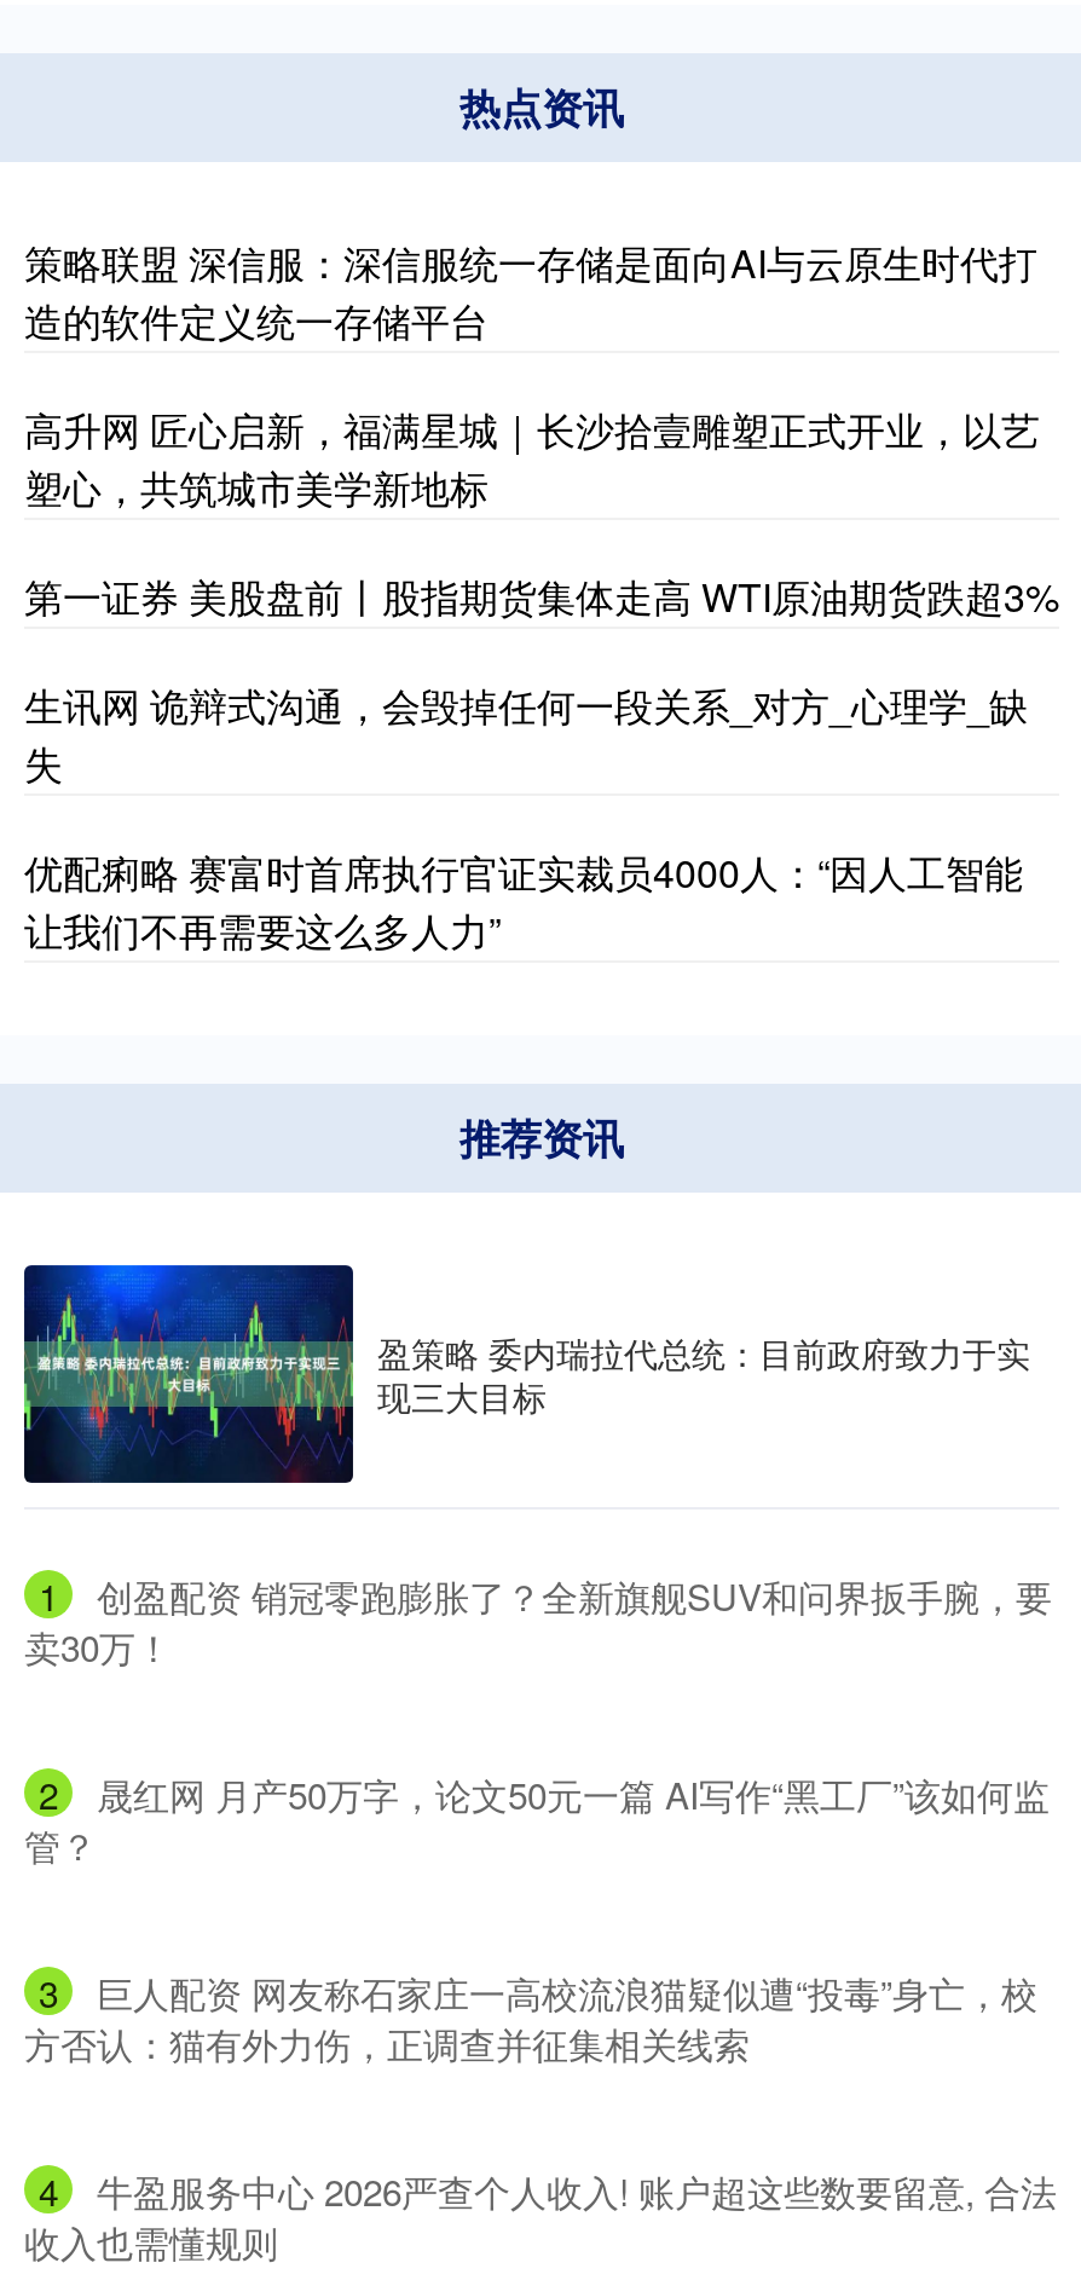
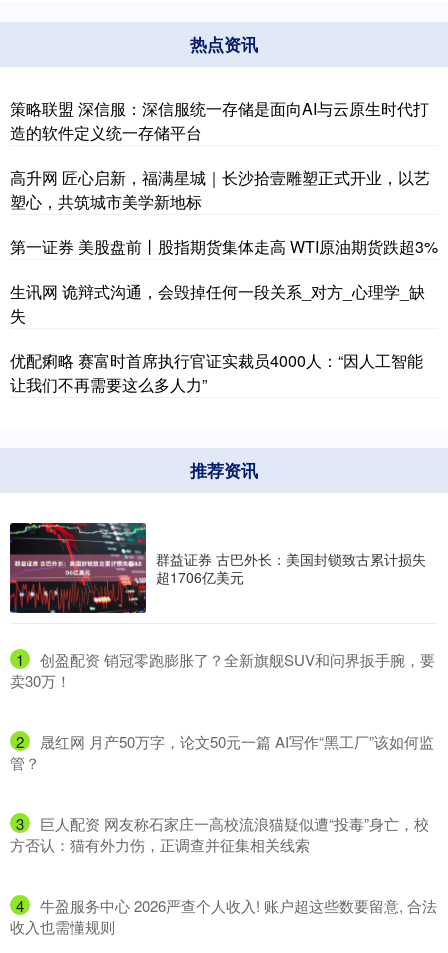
- [image]
- 盈策略 委内瑞拉代总统：目前政府致力于实
- 现三大目标
+ [image]
+ 群益证券 古巴外长：美国封锁致古累计损失
+ 超1706亿美元
